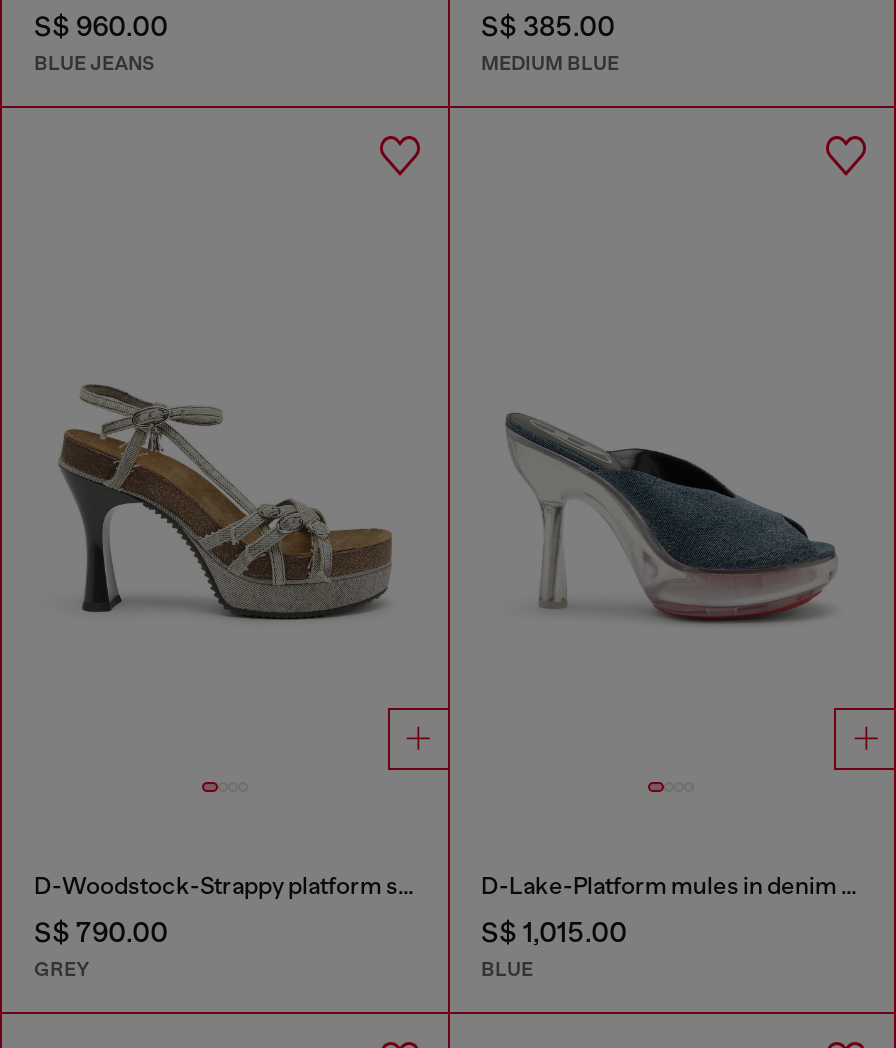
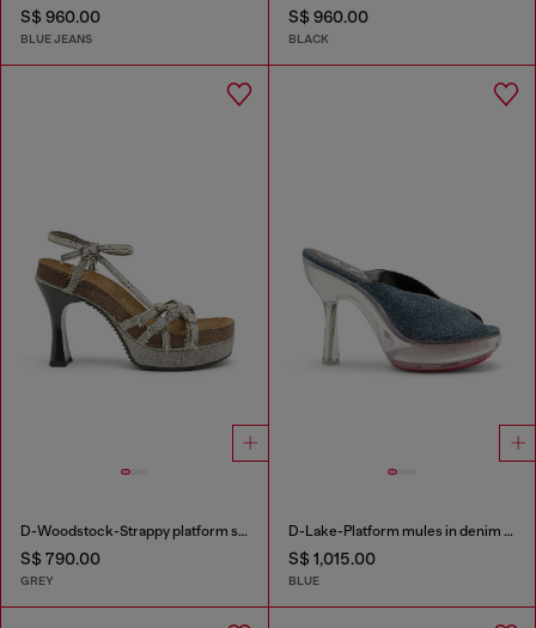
- S$ 385.00
- MEDIUM BLUE
+ S$ 960.00
+ BLACK
